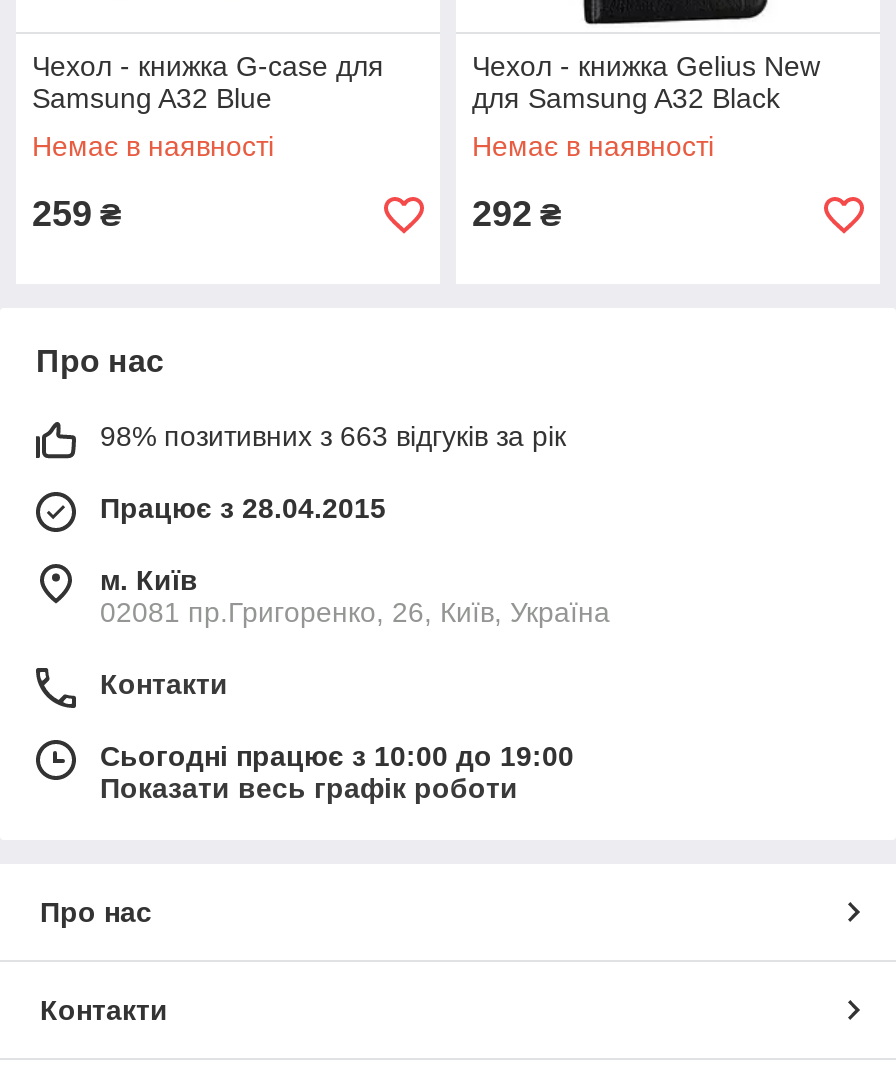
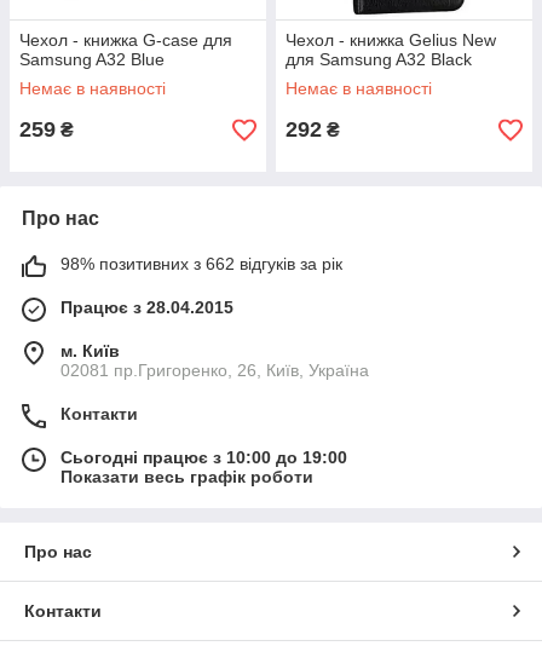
- 98% позитивних з 663 відгуків за рік
+ 98% позитивних з 662 відгуків за рік
